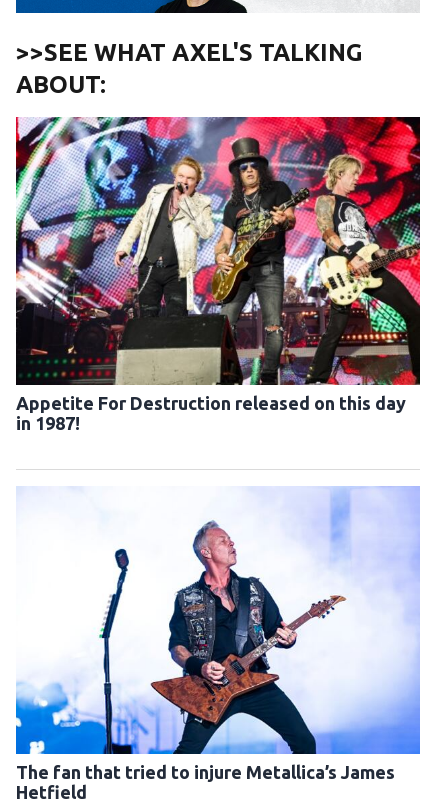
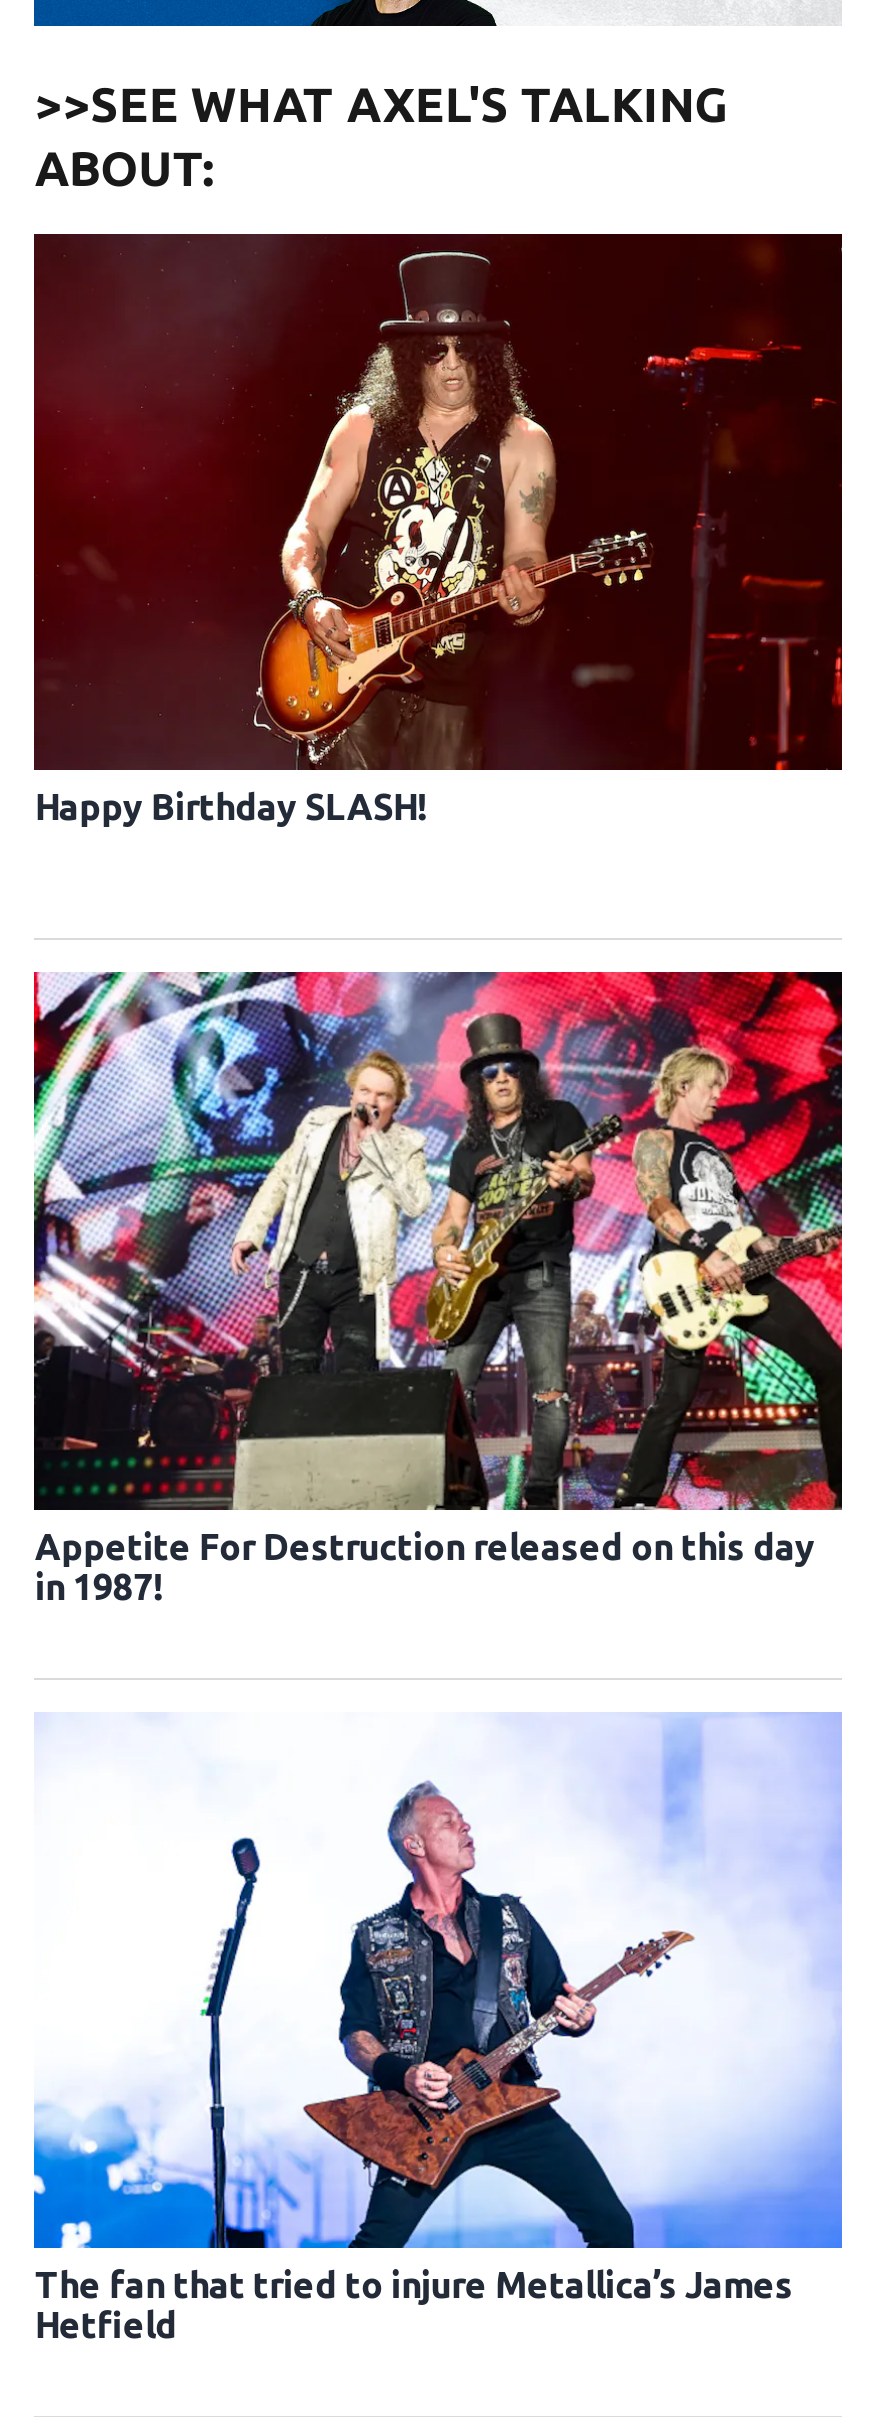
+ [image]
+ Happy Birthday SLASH!
